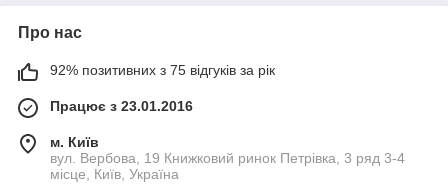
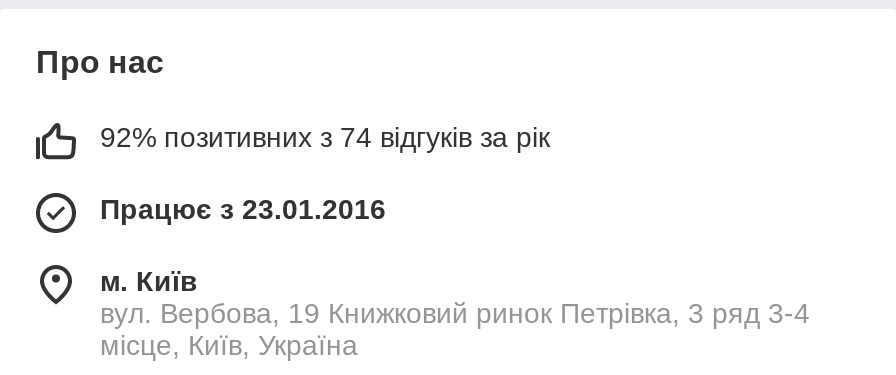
- 92% позитивних з 75 відгуків за рік
+ 92% позитивних з 74 відгуків за рік
